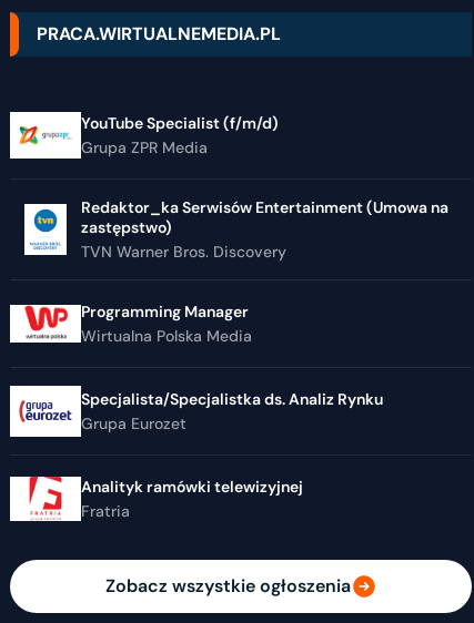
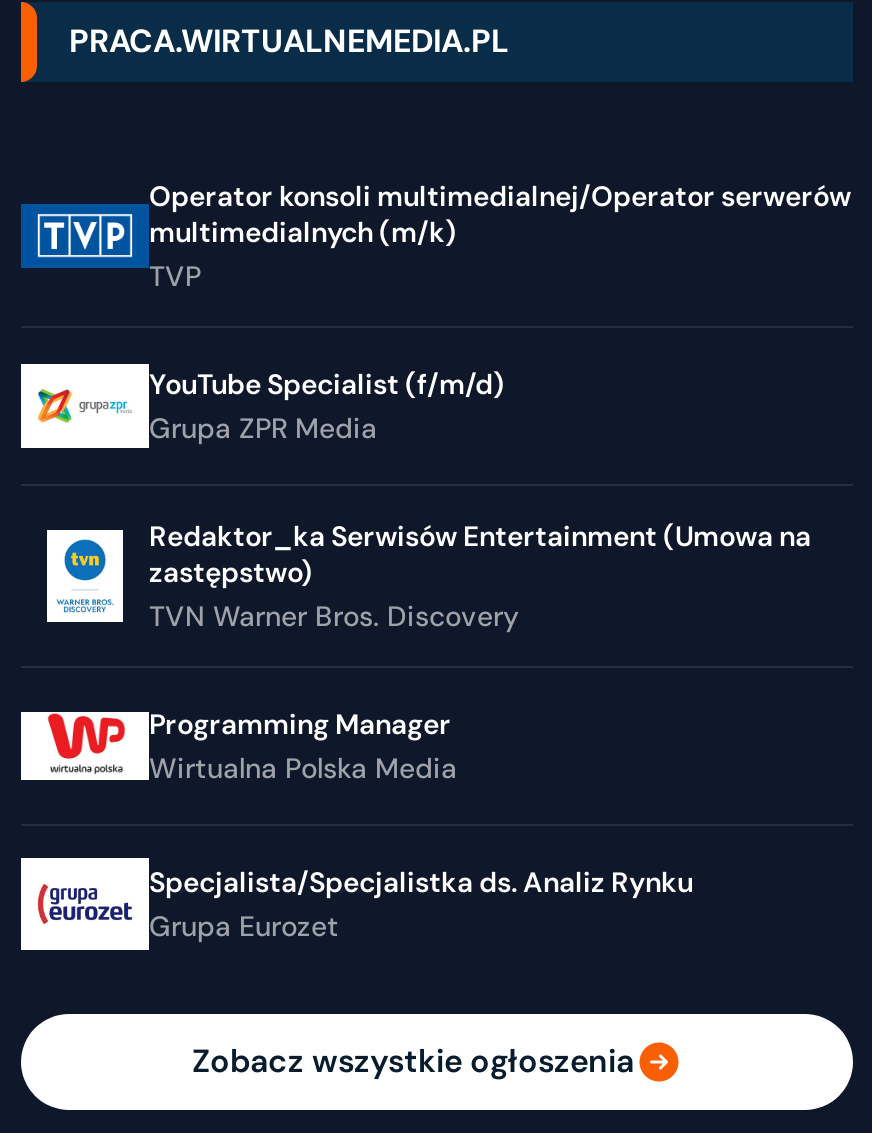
+ [image]
+ Operator konsoli multimedialnej/Operator serwerów
+ multimedialnych (m/k)
+ TVP

moved down: YouTube Specialist (f/m/d) | Grupa ZPR Media | Redaktor_ka Serwisów Entertainment (Umowa na | ... | Specjalista/Specjalistka ds. Analiz Rynku | Grupa Eurozet

- [image]
- Analityk ramówki telewizyjnej
- Fratria
